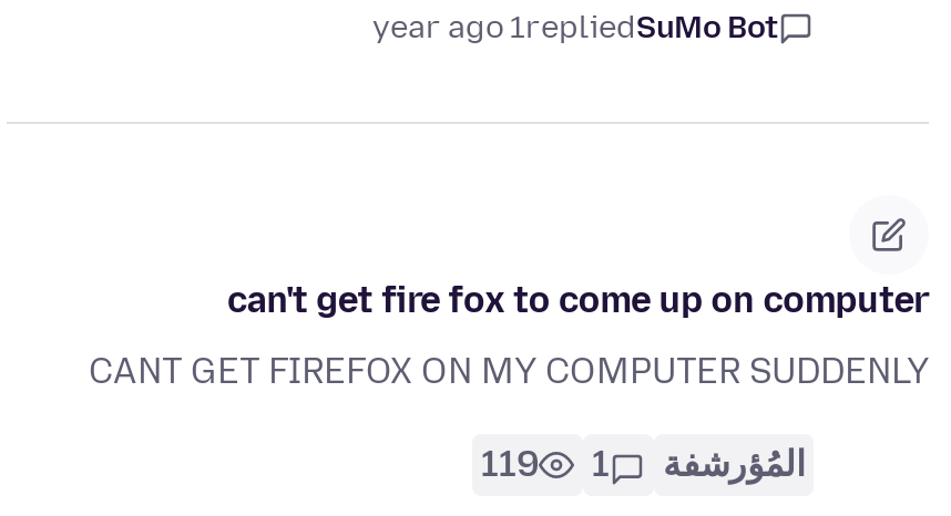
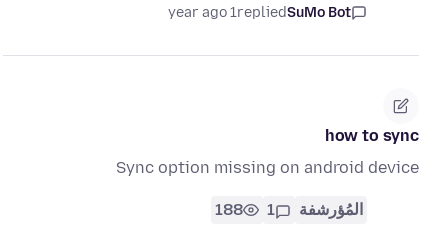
- can't get fire fox to come up on computer
+ how to sync

- CANT GET FIREFOX ON MY COMPUTER SUDDENLY
+ Sync option missing on android device

- المُؤرشفة 1 119
+ المُؤرشفة 1 188
